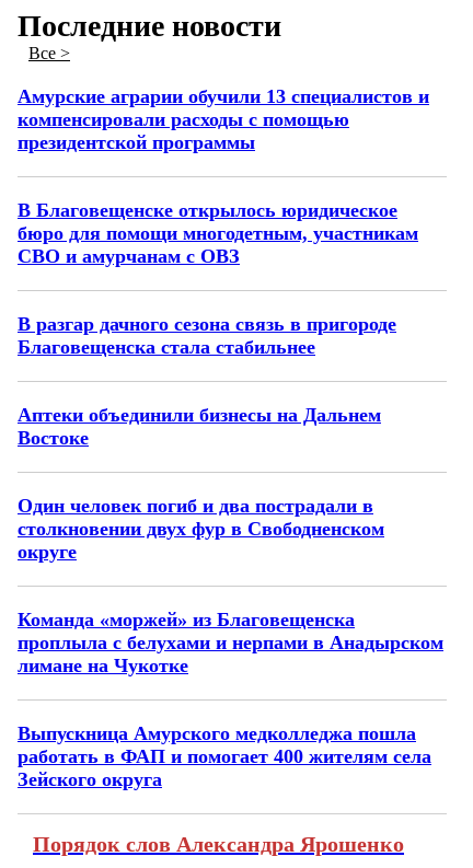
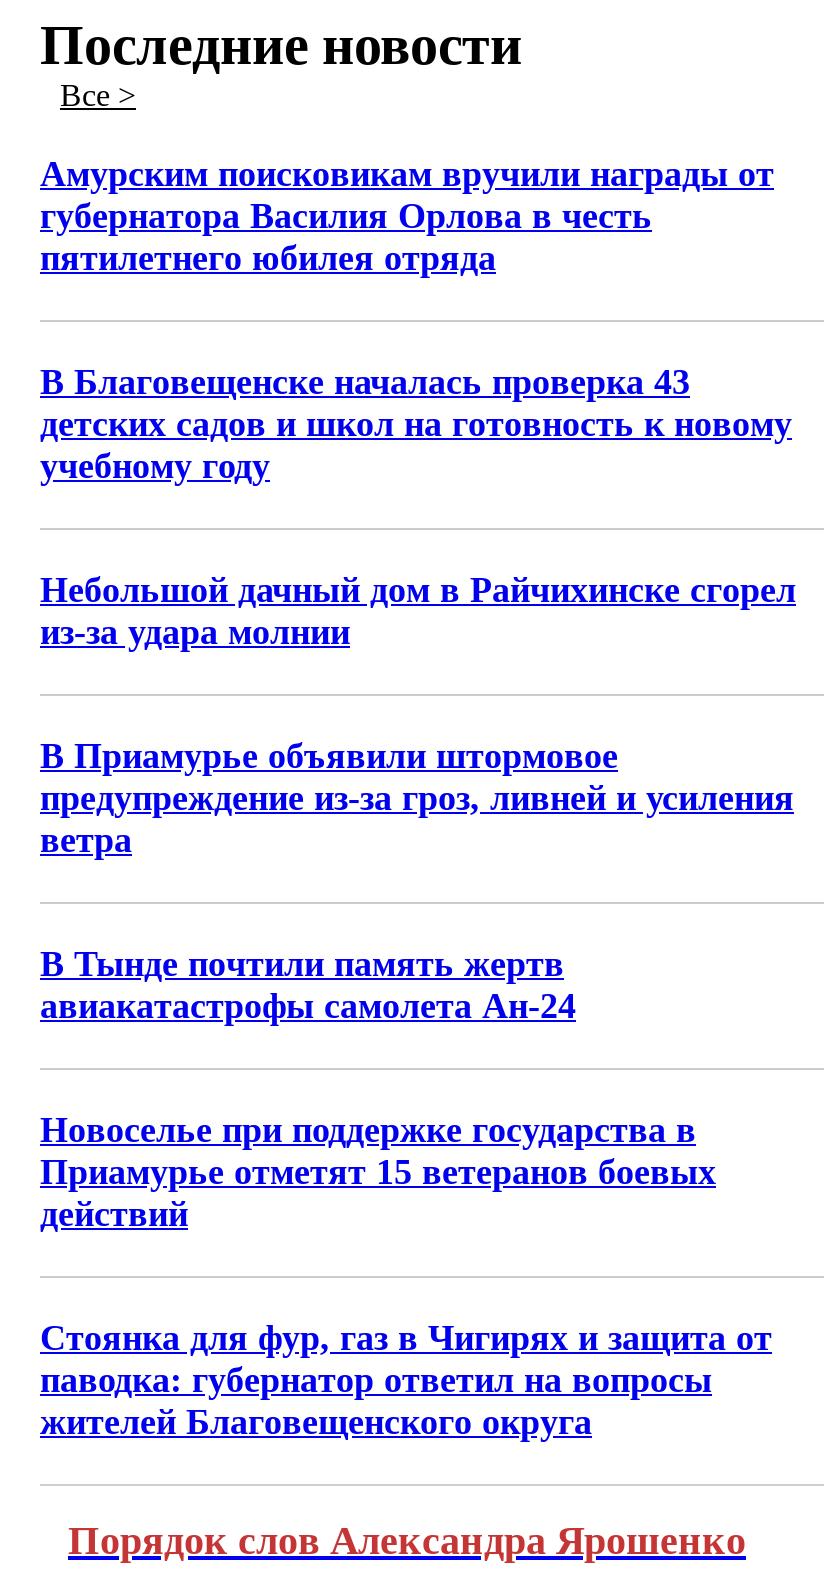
- Амурские аграрии обучили 13 специалистов и
- компенсировали расходы с помощью
- президентской программы
+ Амурским поисковикам вручили награды от
+ губернатора Василия Орлова в честь
+ пятилетнего юбилея отряда

- В Благовещенске открылось юридическое
- бюро для помощи многодетным, участникам
- СВО и амурчанам с ОВЗ
+ В Благовещенске началась проверка 43
+ детских садов и школ на готовность к новому
+ учебному году

- В разгар дачного сезона связь в пригороде
- Благовещенска стала стабильнее
+ Небольшой дачный дом в Райчихинске сгорел
+ из-за удара молнии

- Аптеки объединили бизнесы на Дальнем
- Востоке
+ В Приамурье объявили штормовое
+ предупреждение из-за гроз, ливней и усиления
+ ветра

- Один человек погиб и два пострадали в
- столкновении двух фур в Свободненском
- округе
+ В Тынде почтили память жертв
+ авиакатастрофы самолета Ан-24

- Команда «моржей» из Благовещенска
- проплыла с белухами и нерпами в Анадырском
- лимане на Чукотке
+ Новоселье при поддержке государства в
+ Приамурье отметят 15 ветеранов боевых
+ действий

- Выпускница Амурского медколледжа пошла
- работать в ФАП и помогает 400 жителям села
- Зейского округа
+ Стоянка для фур, газ в Чигирях и защита от
+ паводка: губернатор ответил на вопросы
+ жителей Благовещенского округа
